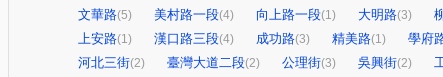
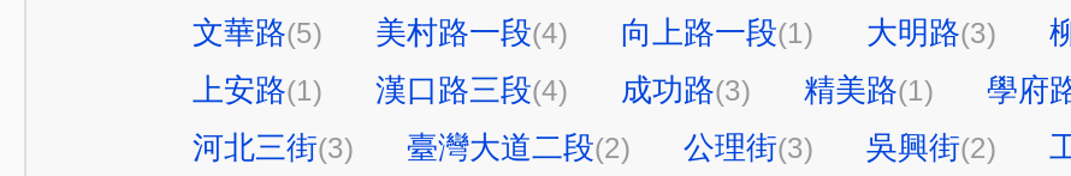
- 河北三街(2)
+ 河北三街(3)
